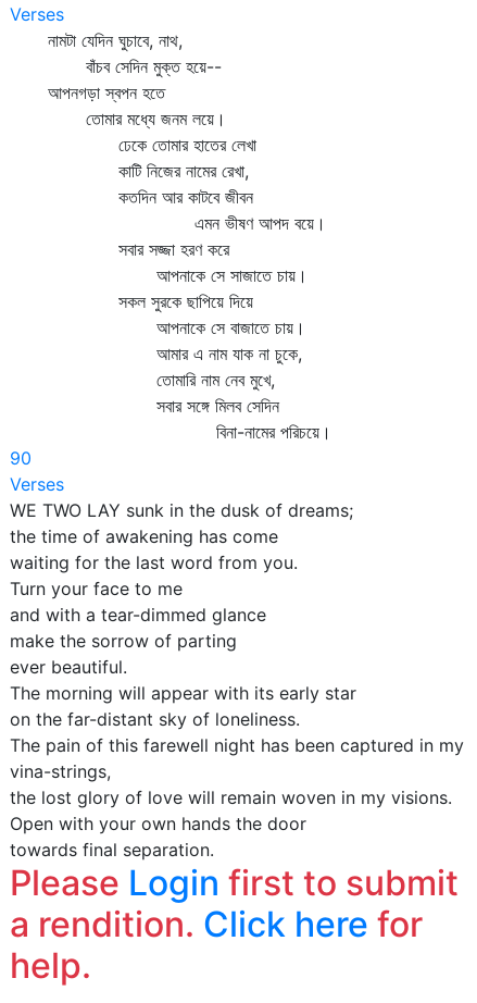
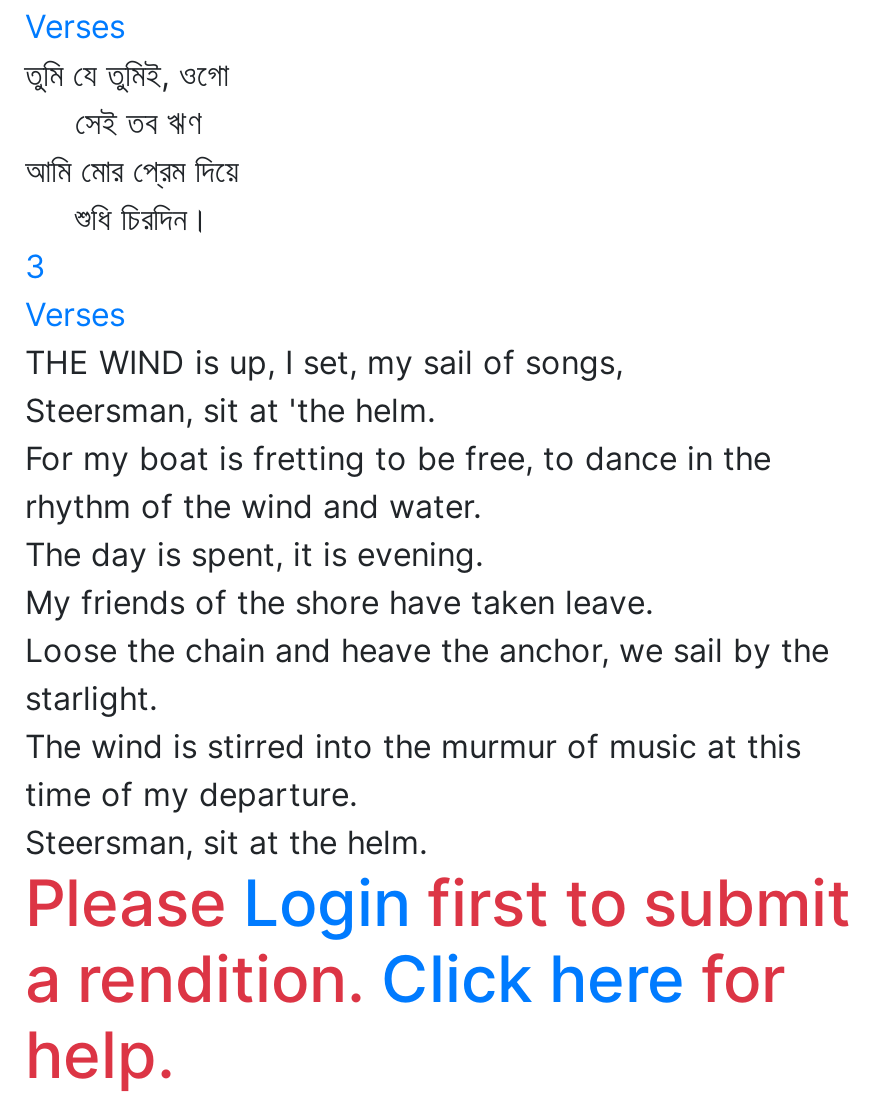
- নামটা যেদিন ঘুচাবে, নাথ,
- বাঁচব সেদিন মুক্ত হয়ে--
- আপনগড়া স্বপন হতে
- তোমার মধ্যে জনম লয়ে।
- ঢেকে তোমার হাতের লেখা
- কাটি নিজের নামের রেখা,
- কতদিন আর কাটবে জীবন
- এমন ভীষণ আপদ বয়ে।
- সবার সজ্জা হরণ করে
- আপনাকে সে সাজাতে চায়।
- সকল সুরকে ছাপিয়ে দিয়ে
- আপনাকে সে বাজাতে চায়।
- আমার এ নাম যাক না চুকে,
- তোমারি নাম নেব মুখে,
- সবার সঙ্গে মিলব সেদিন
- বিনা-নামের পরিচয়ে।
- 90
+ তুমি যে তুমিই, ওগো
+ সেই তব ঋণ
+ আমি মোর প্রেম দিয়ে
+ শুধি চিরদিন।
+ 3

- WE TWO LAY sunk in the dusk of dreams;
- the time of awakening has come
- waiting for the last word from you.
- Turn your face to me
- and with a tear-dimmed glance
- make the sorrow of parting
- ever beautiful.
- The morning will appear with its early star
- on the far-distant sky of loneliness.
- The pain of this farewell night has been captured in my
- vina-strings,
- the lost glory of love will remain woven in my visions.
- Open with your own hands the door
- towards final separation.
+ THE WIND is up, I set, my sail of songs,
+ Steersman, sit at 'the helm.
+ For my boat is fretting to be free, to dance in the
+ rhythm of the wind and water.
+ The day is spent, it is evening.
+ My friends of the shore have taken leave.
+ Loose the chain and heave the anchor, we sail by the
+ starlight.
+ The wind is stirred into the murmur of music at this
+ time of my departure.
+ Steersman, sit at the helm.
